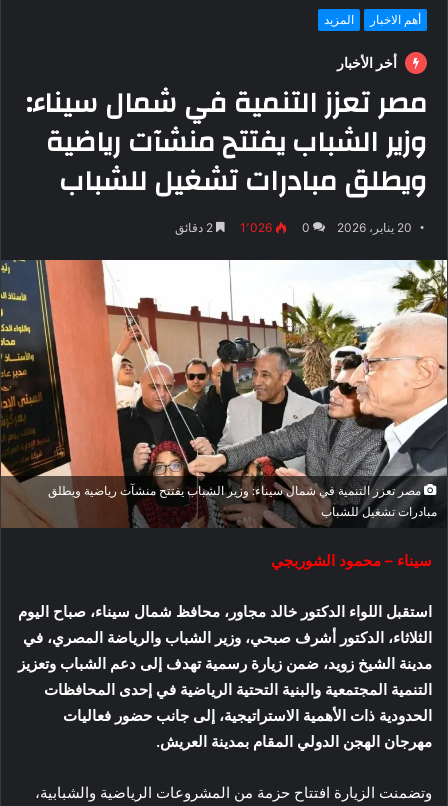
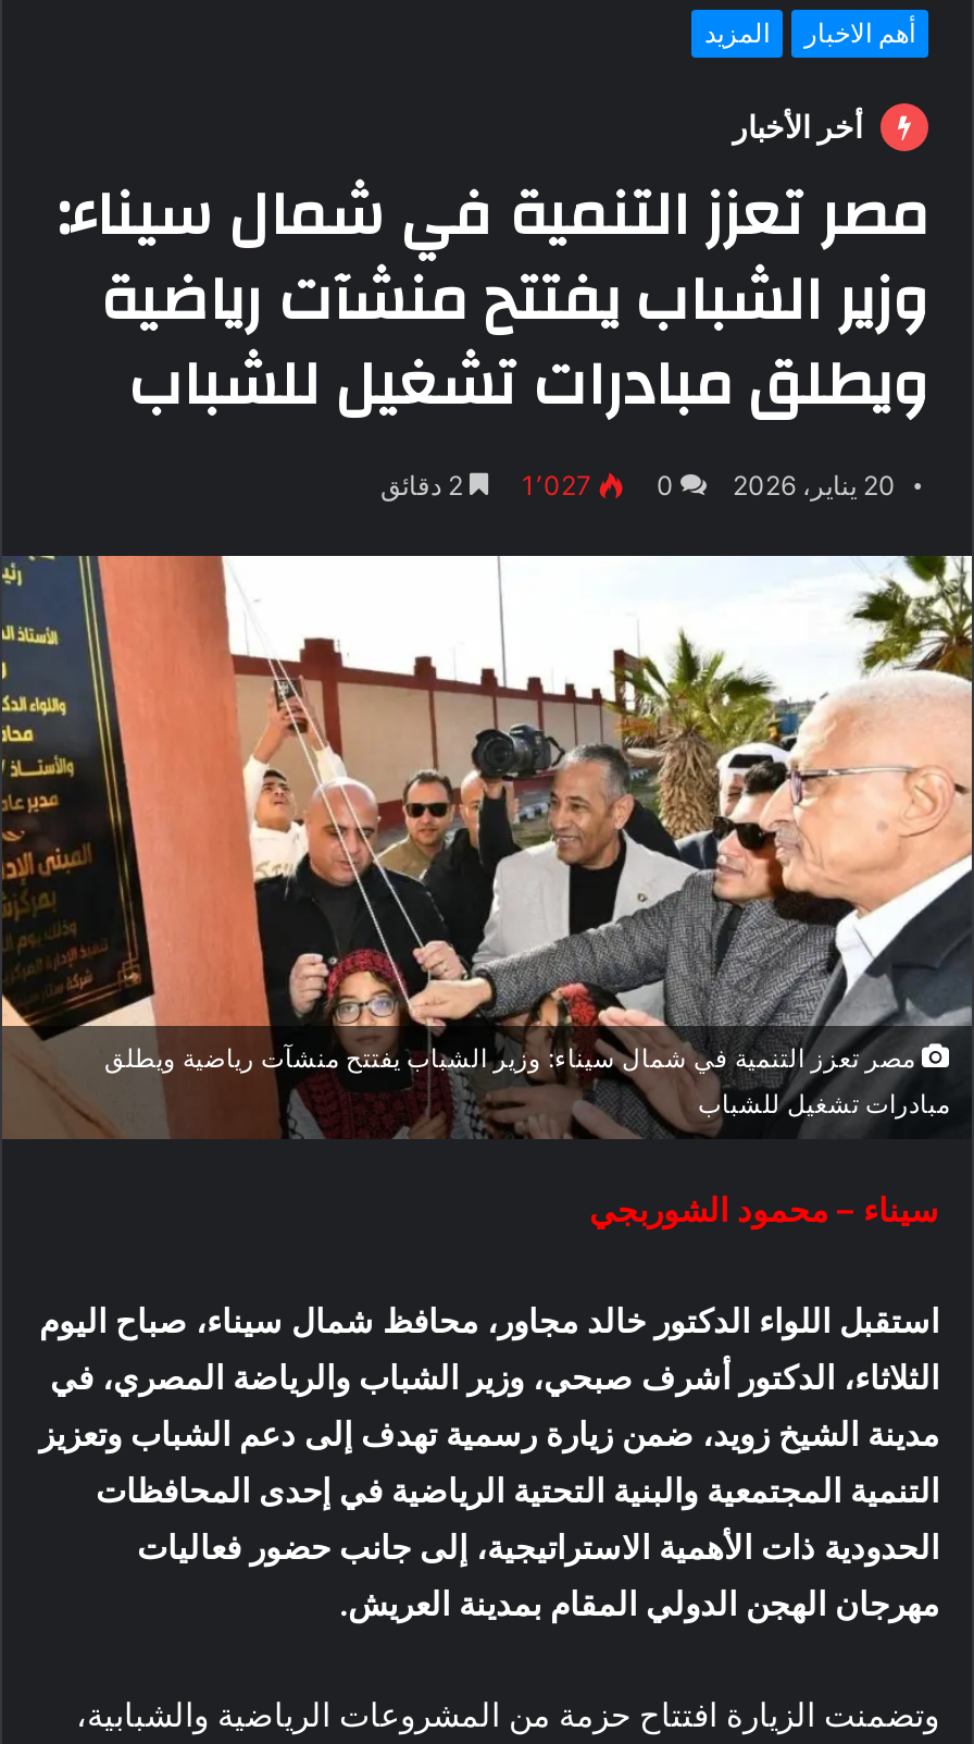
- 1٬026
+ 1٬027
